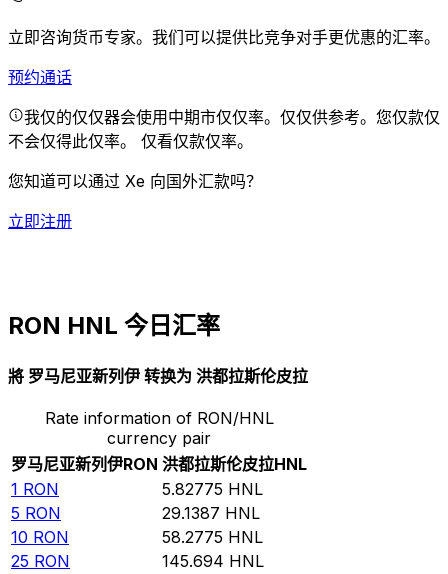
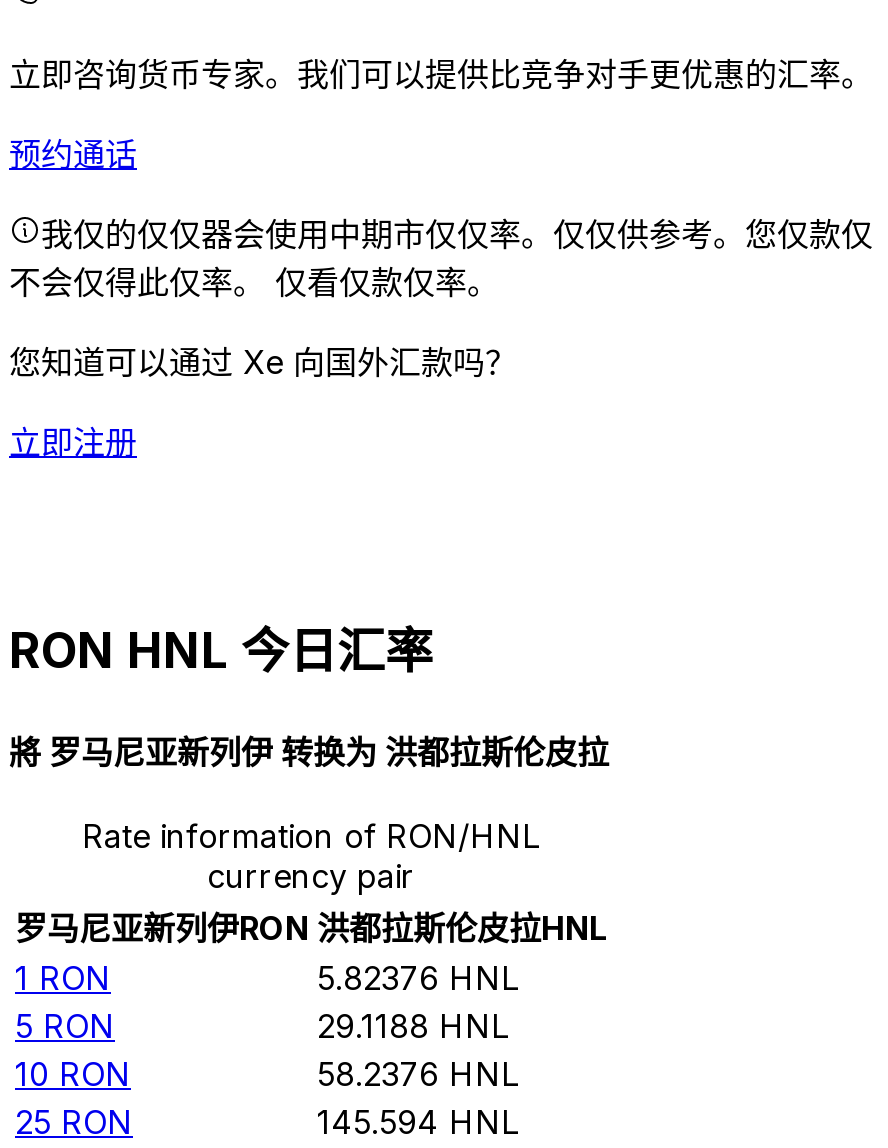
- 5.82775 HNL
+ 5.82376 HNL

- 29.1387 HNL
+ 29.1188 HNL

- 58.2775 HNL
+ 58.2376 HNL

- 145.694 HNL
+ 145.594 HNL
